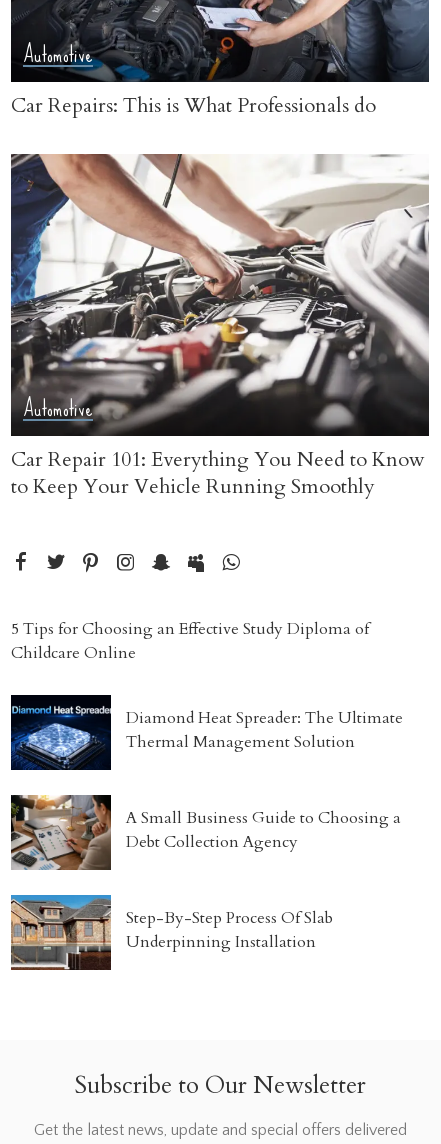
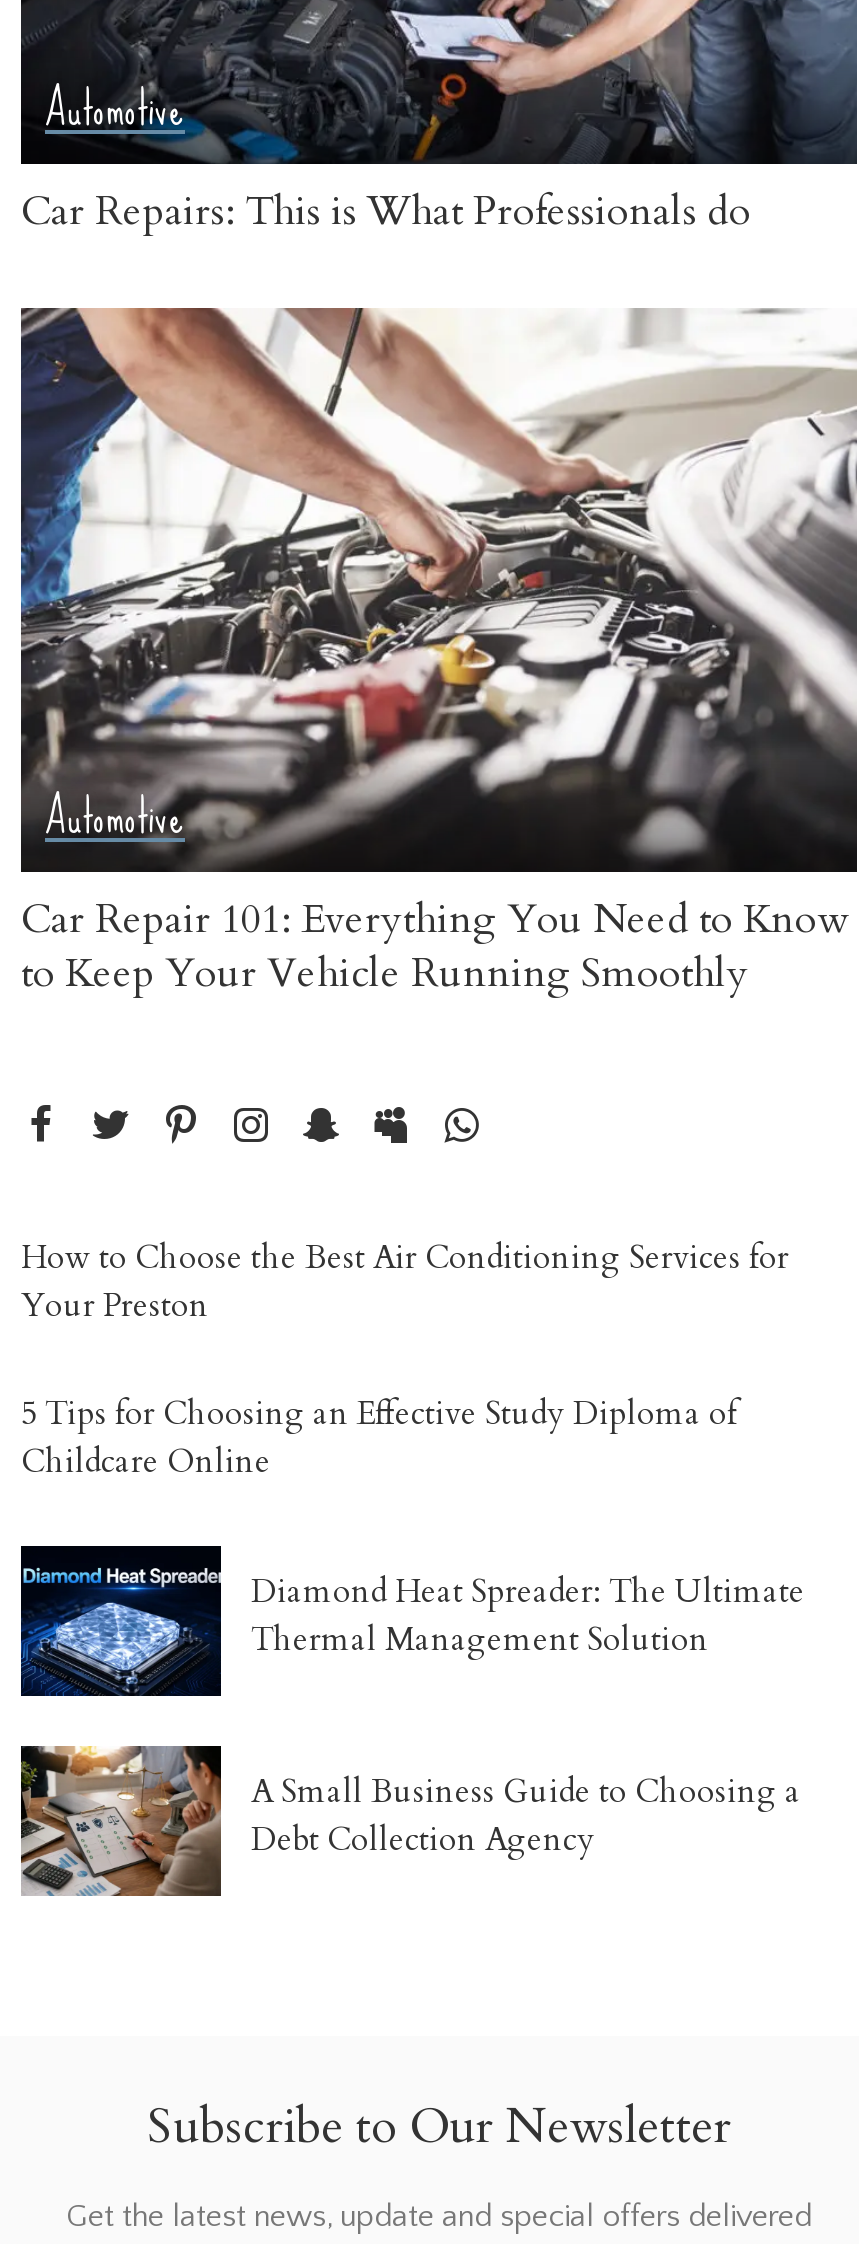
+ How to Choose the Best Air Conditioning Services for
+ Your Preston

moved down: [image] | 5 Tips for Choosing an Effective Study Diploma of | Childcare Online | Diamond Heat Spreader: The Ultimate | Thermal Management Solution | A Small Business Guide to Choosing a | Debt Collection Agency

- [image]
- Step-By-Step Process Of Slab
- Underpinning Installation
